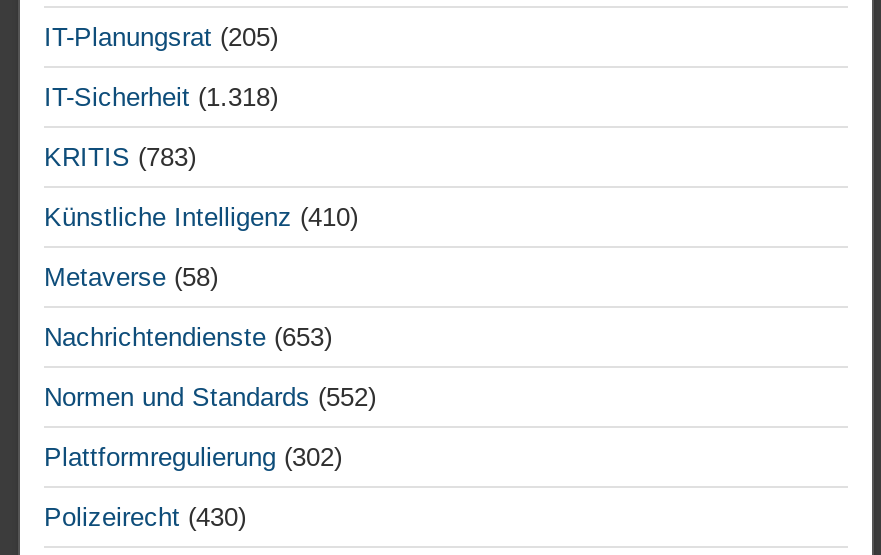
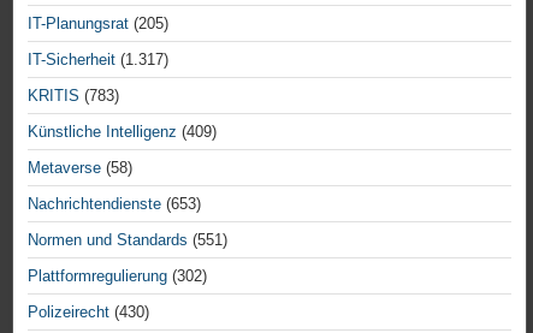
- IT-Sicherheit (1.318)
+ IT-Sicherheit (1.317)

- Künstliche Intelligenz (410)
+ Künstliche Intelligenz (409)

- Normen und Standards (552)
+ Normen und Standards (551)
